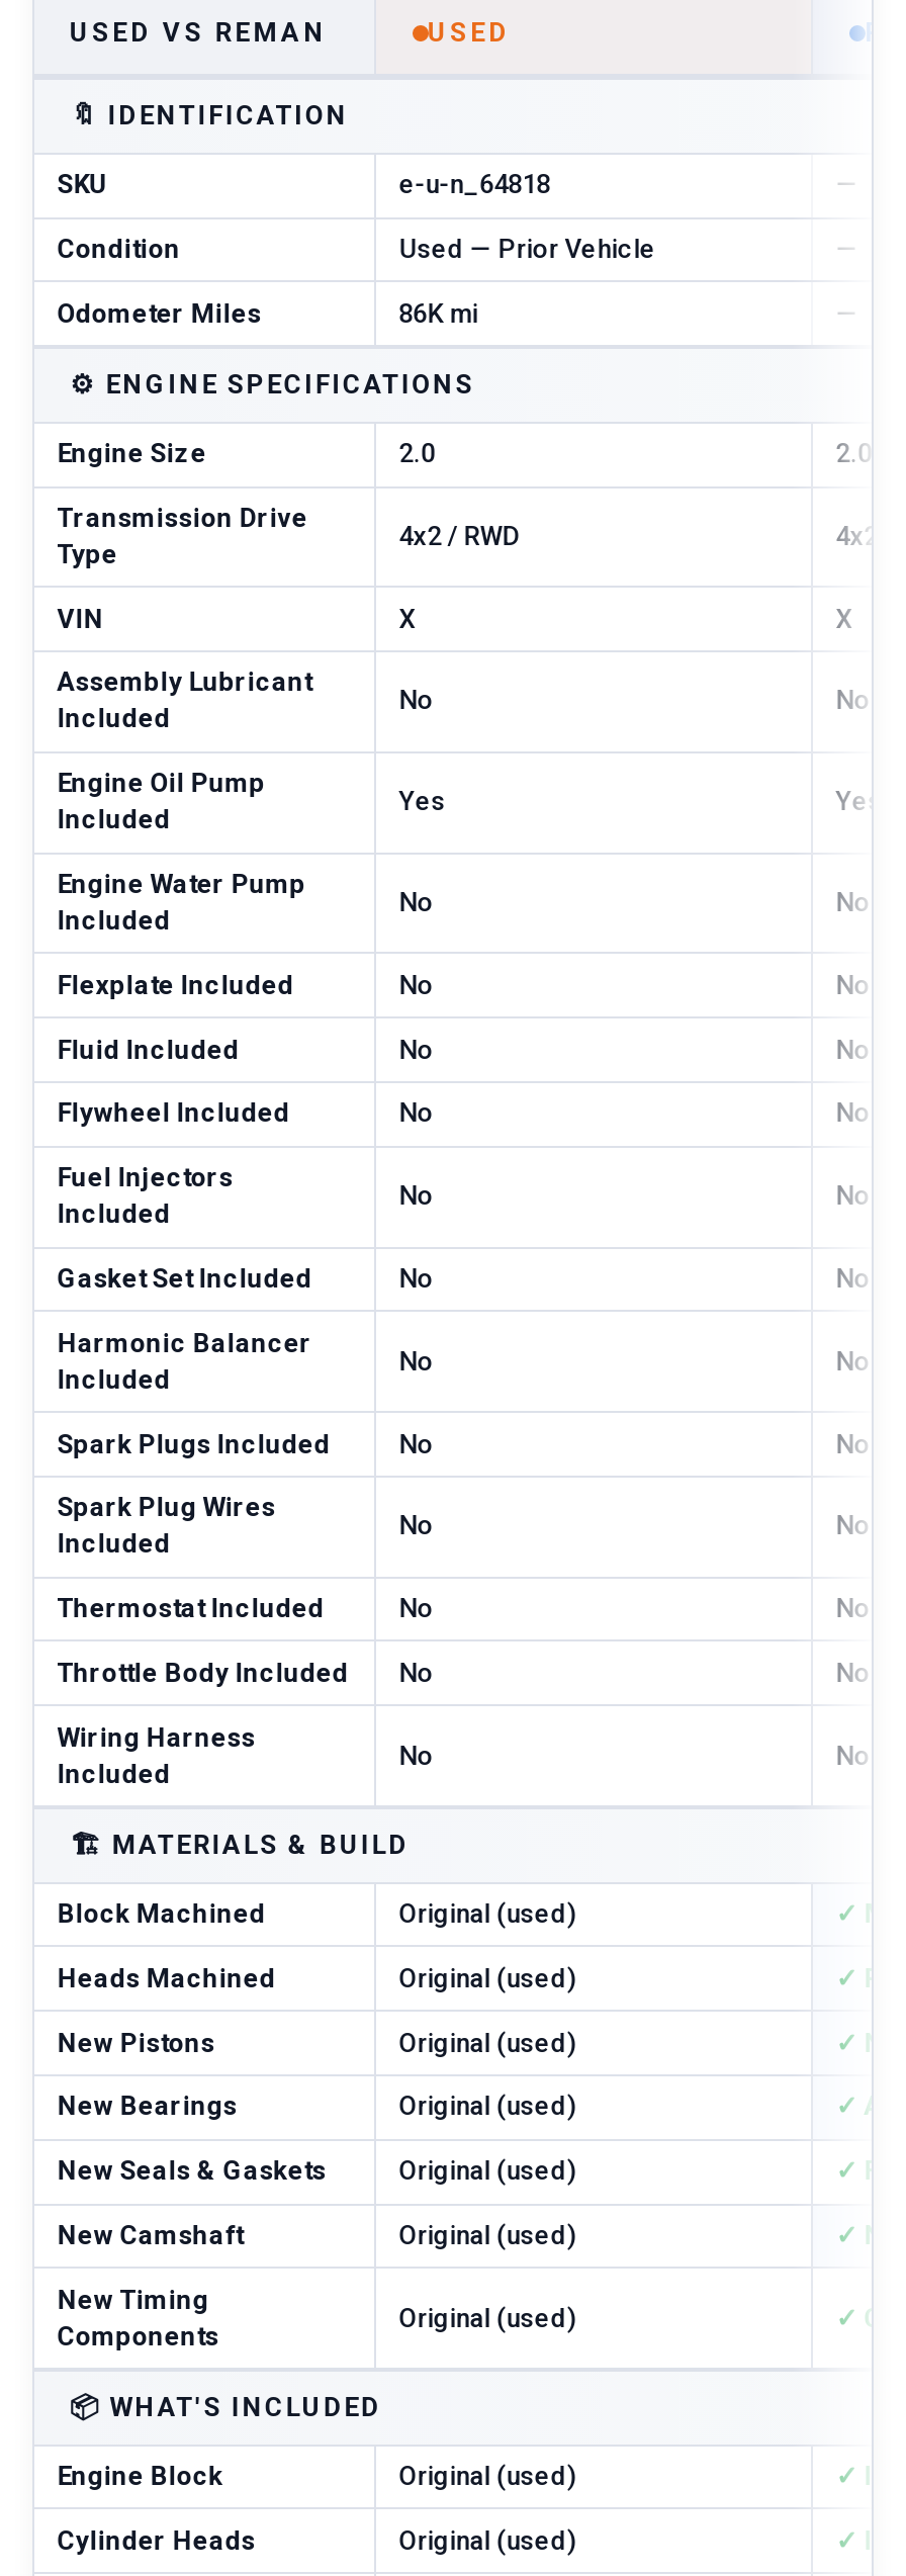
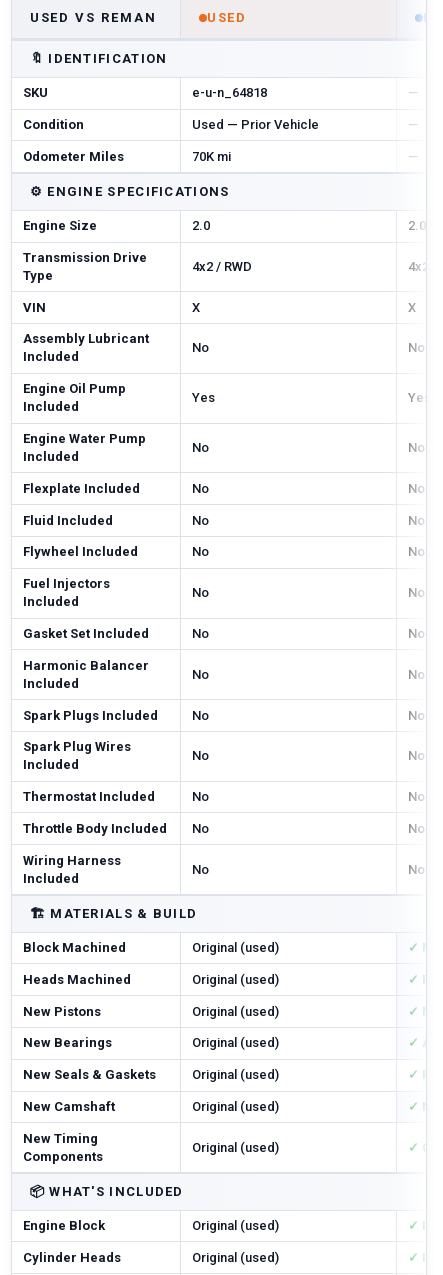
- 86K mi
+ 70K mi
